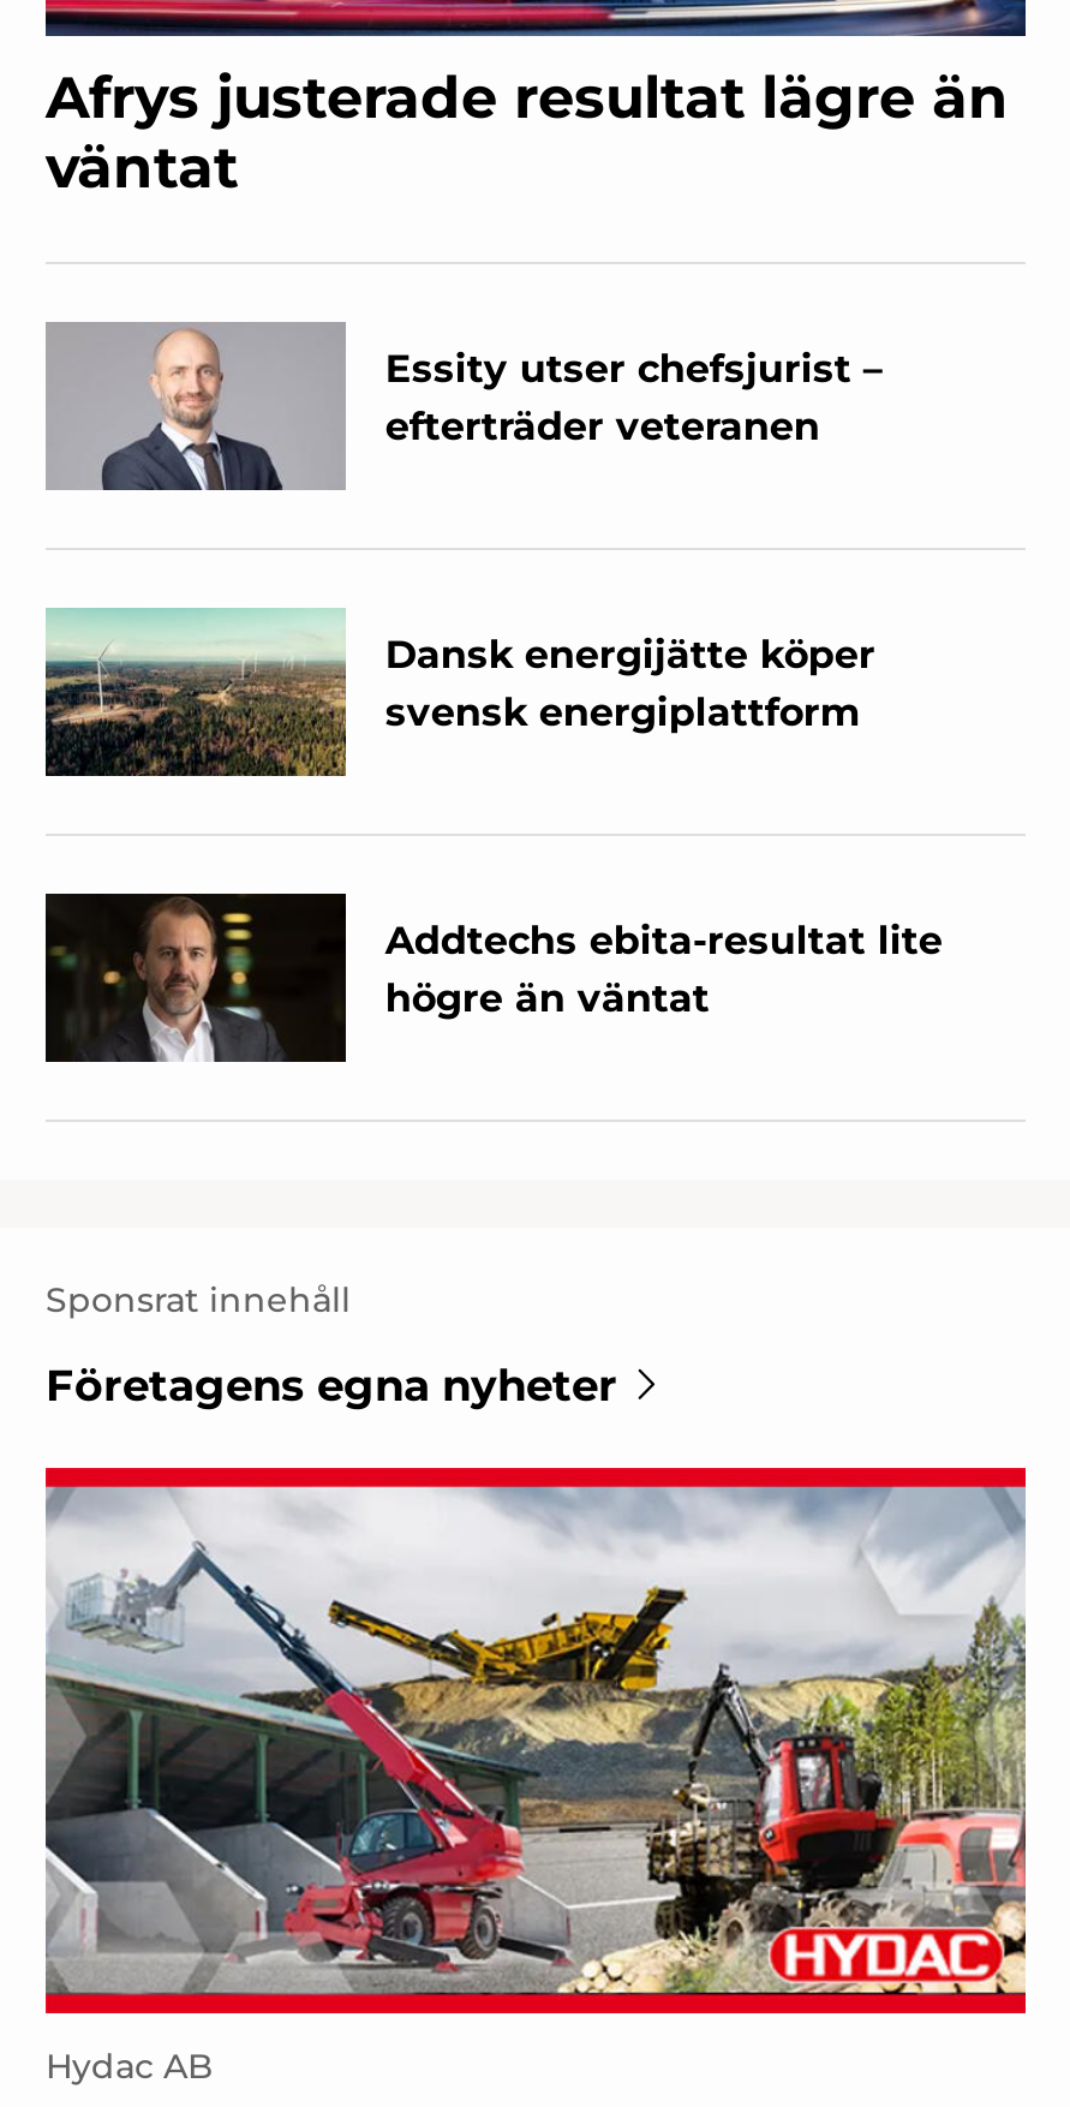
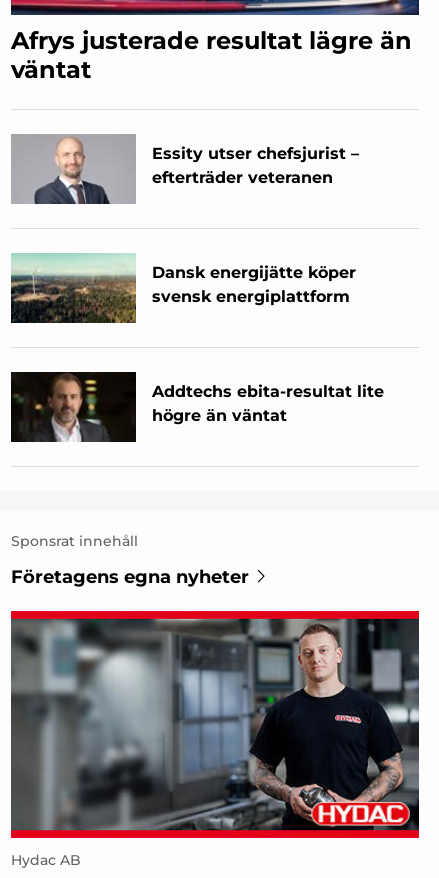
- [image]
+ [image]
